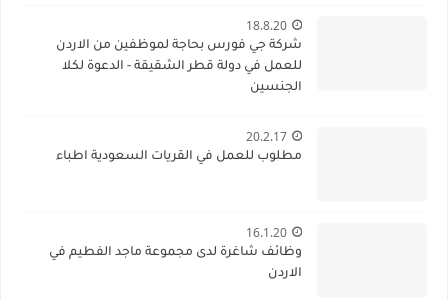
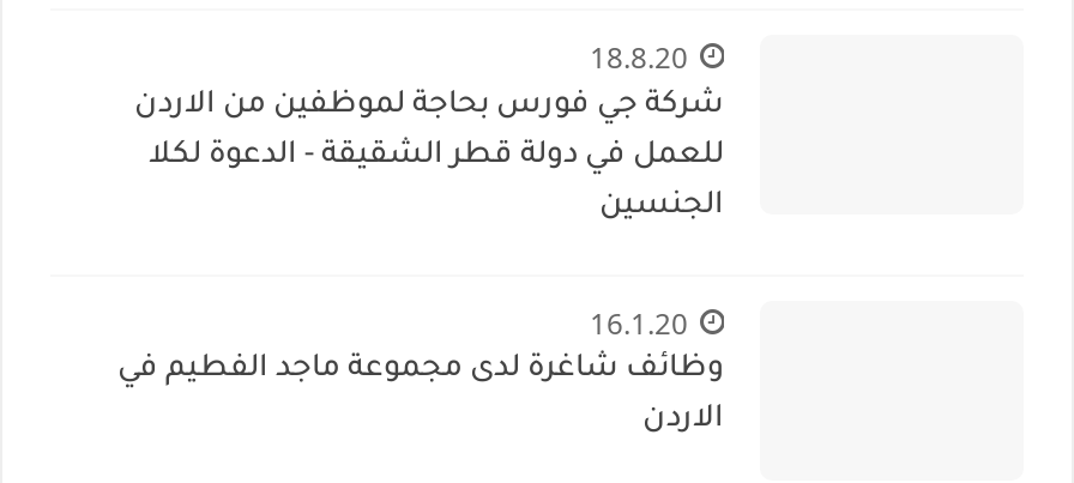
- 20.2.17
- مطلوب للعمل في القريات السعودية اطباء
